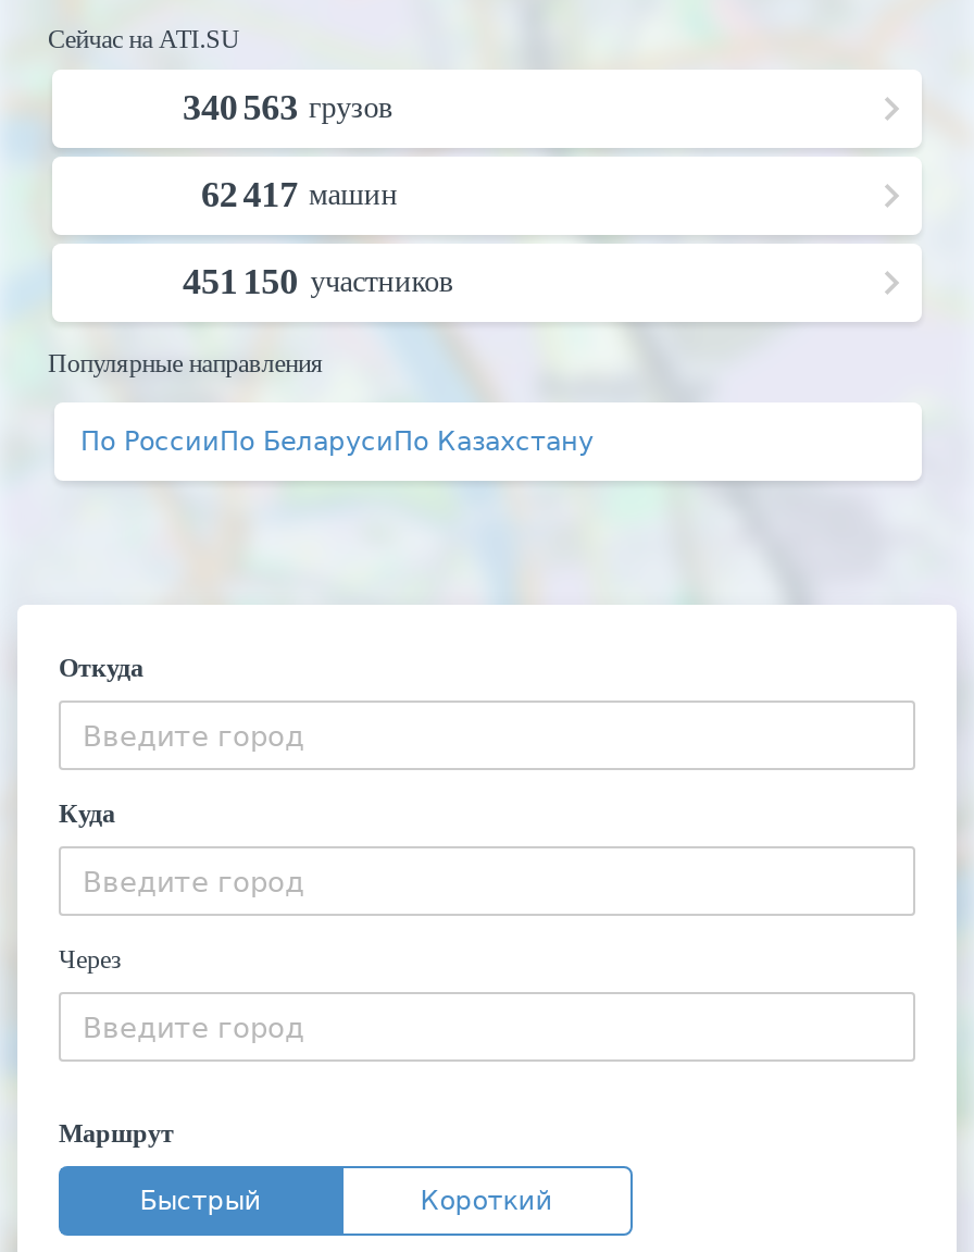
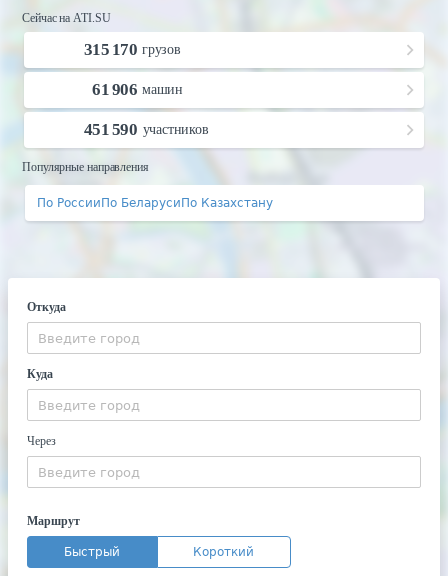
- 340 563 грузов
+ 315 170 грузов

- 62 417 машин
+ 61 906 машин

- 451 150 участников
+ 451 590 участников
